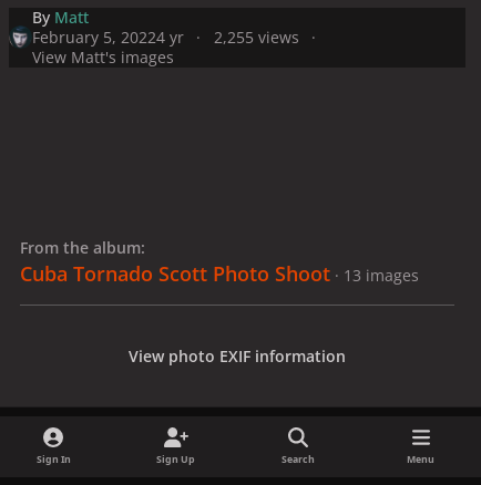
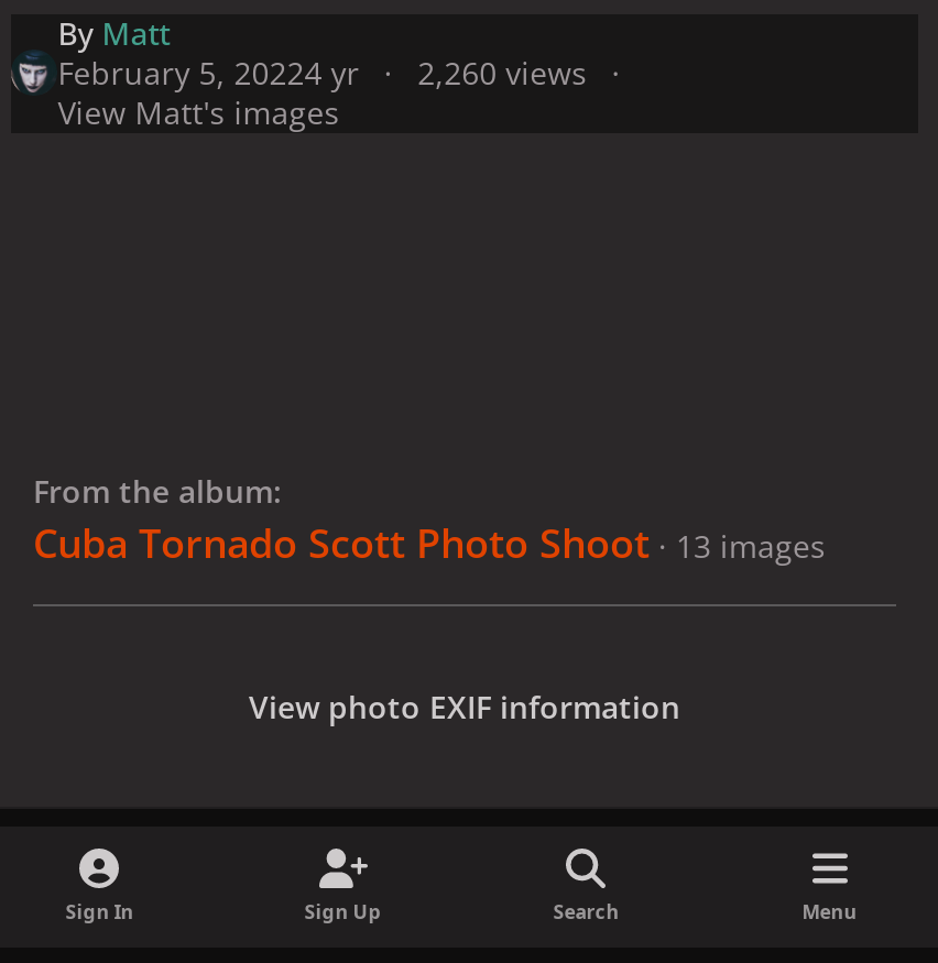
- February 5, 20224 yr 2,255 views
+ February 5, 20224 yr 2,260 views
